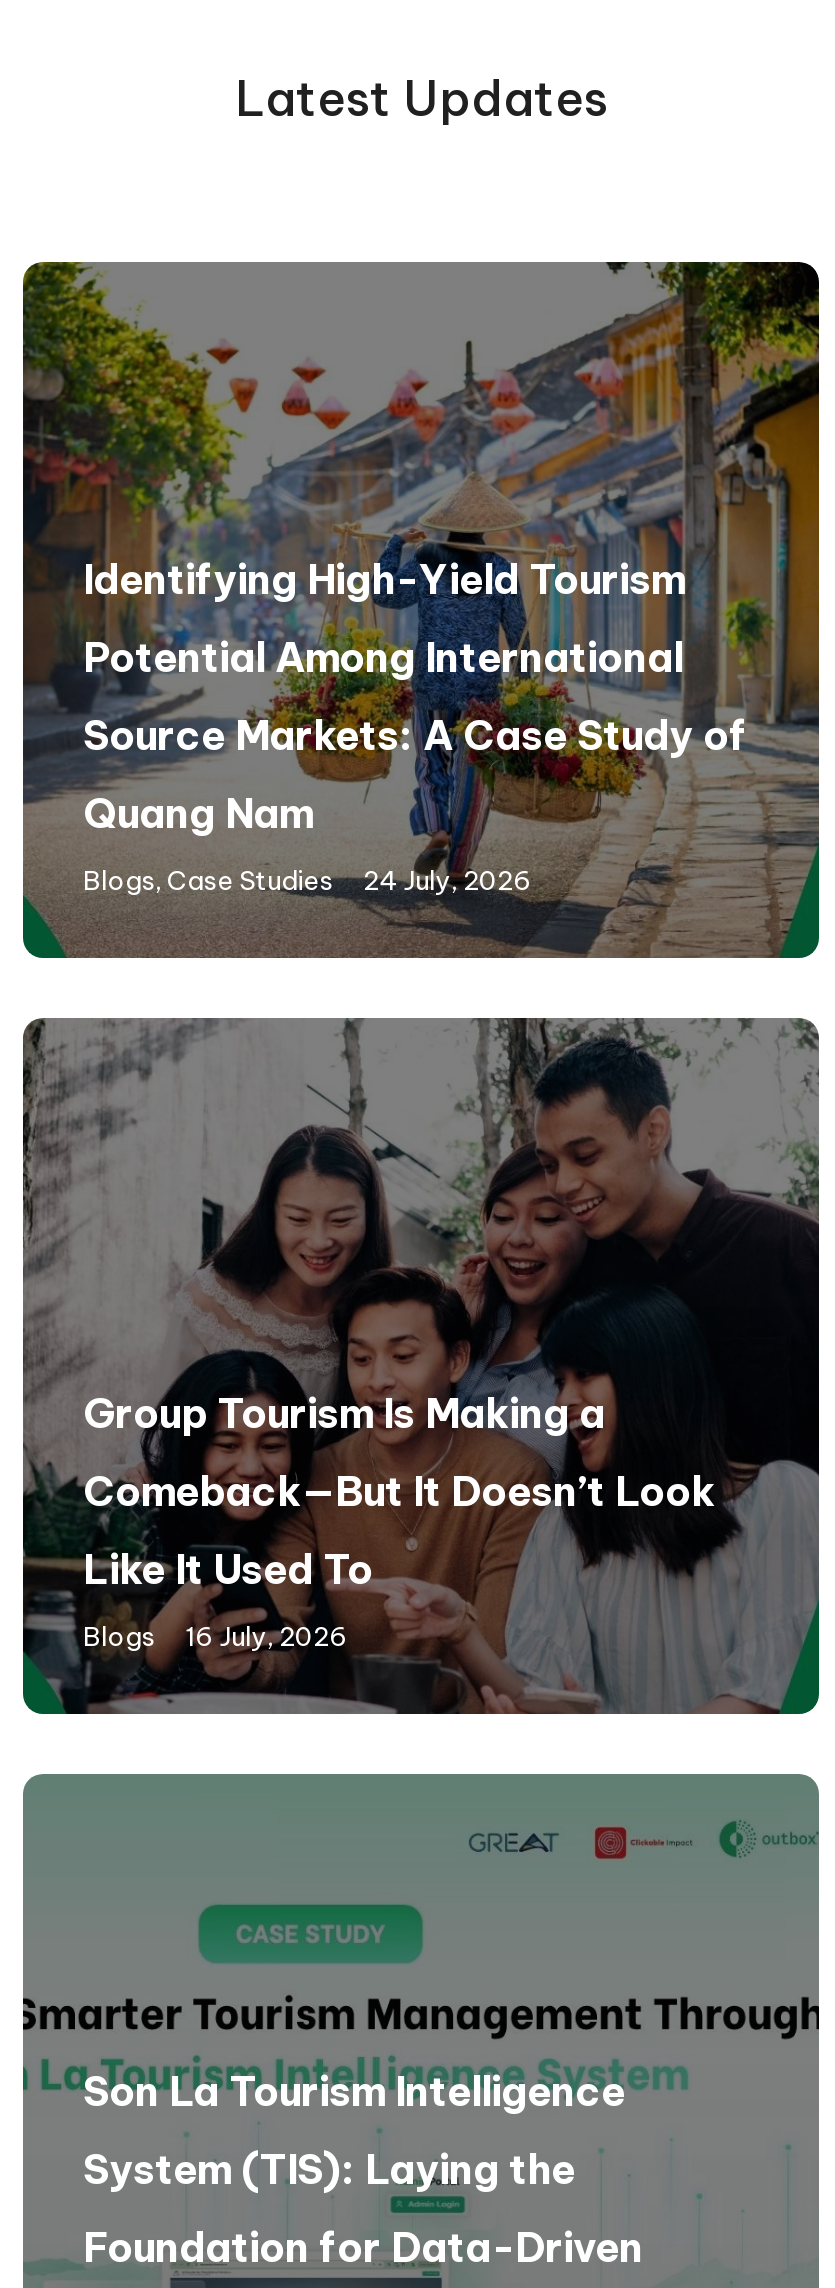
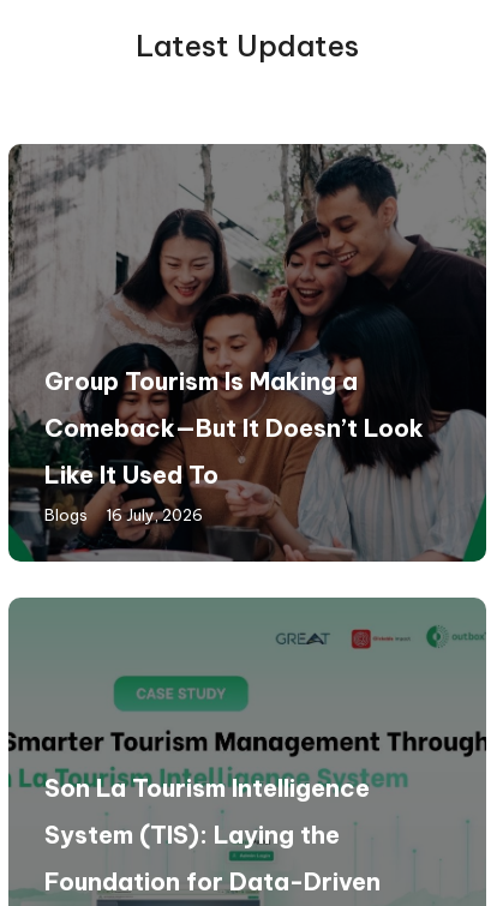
- [image]
- Identifying High-Yield Tourism
- Potential Among International
- Source Markets: A Case Study of
- Quang Nam
- Blogs, Case Studies
- 24 July, 2026
